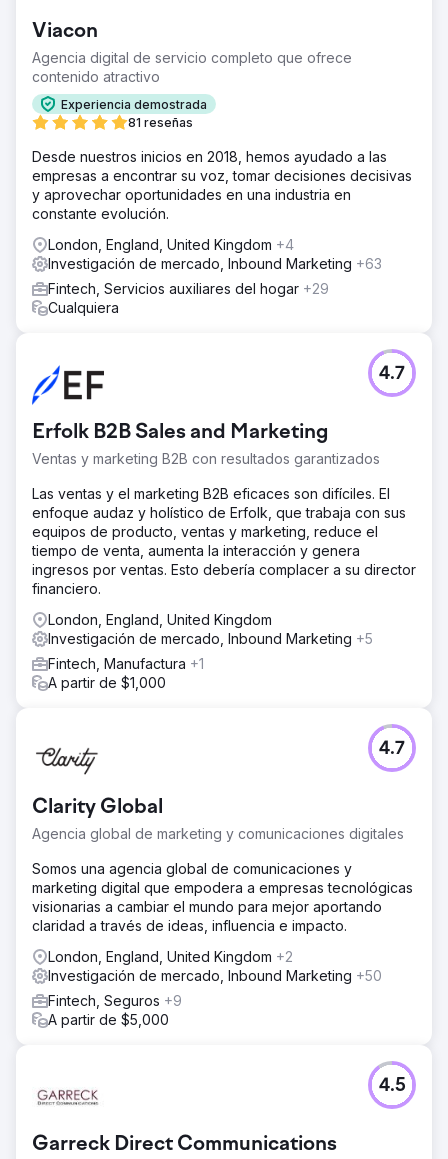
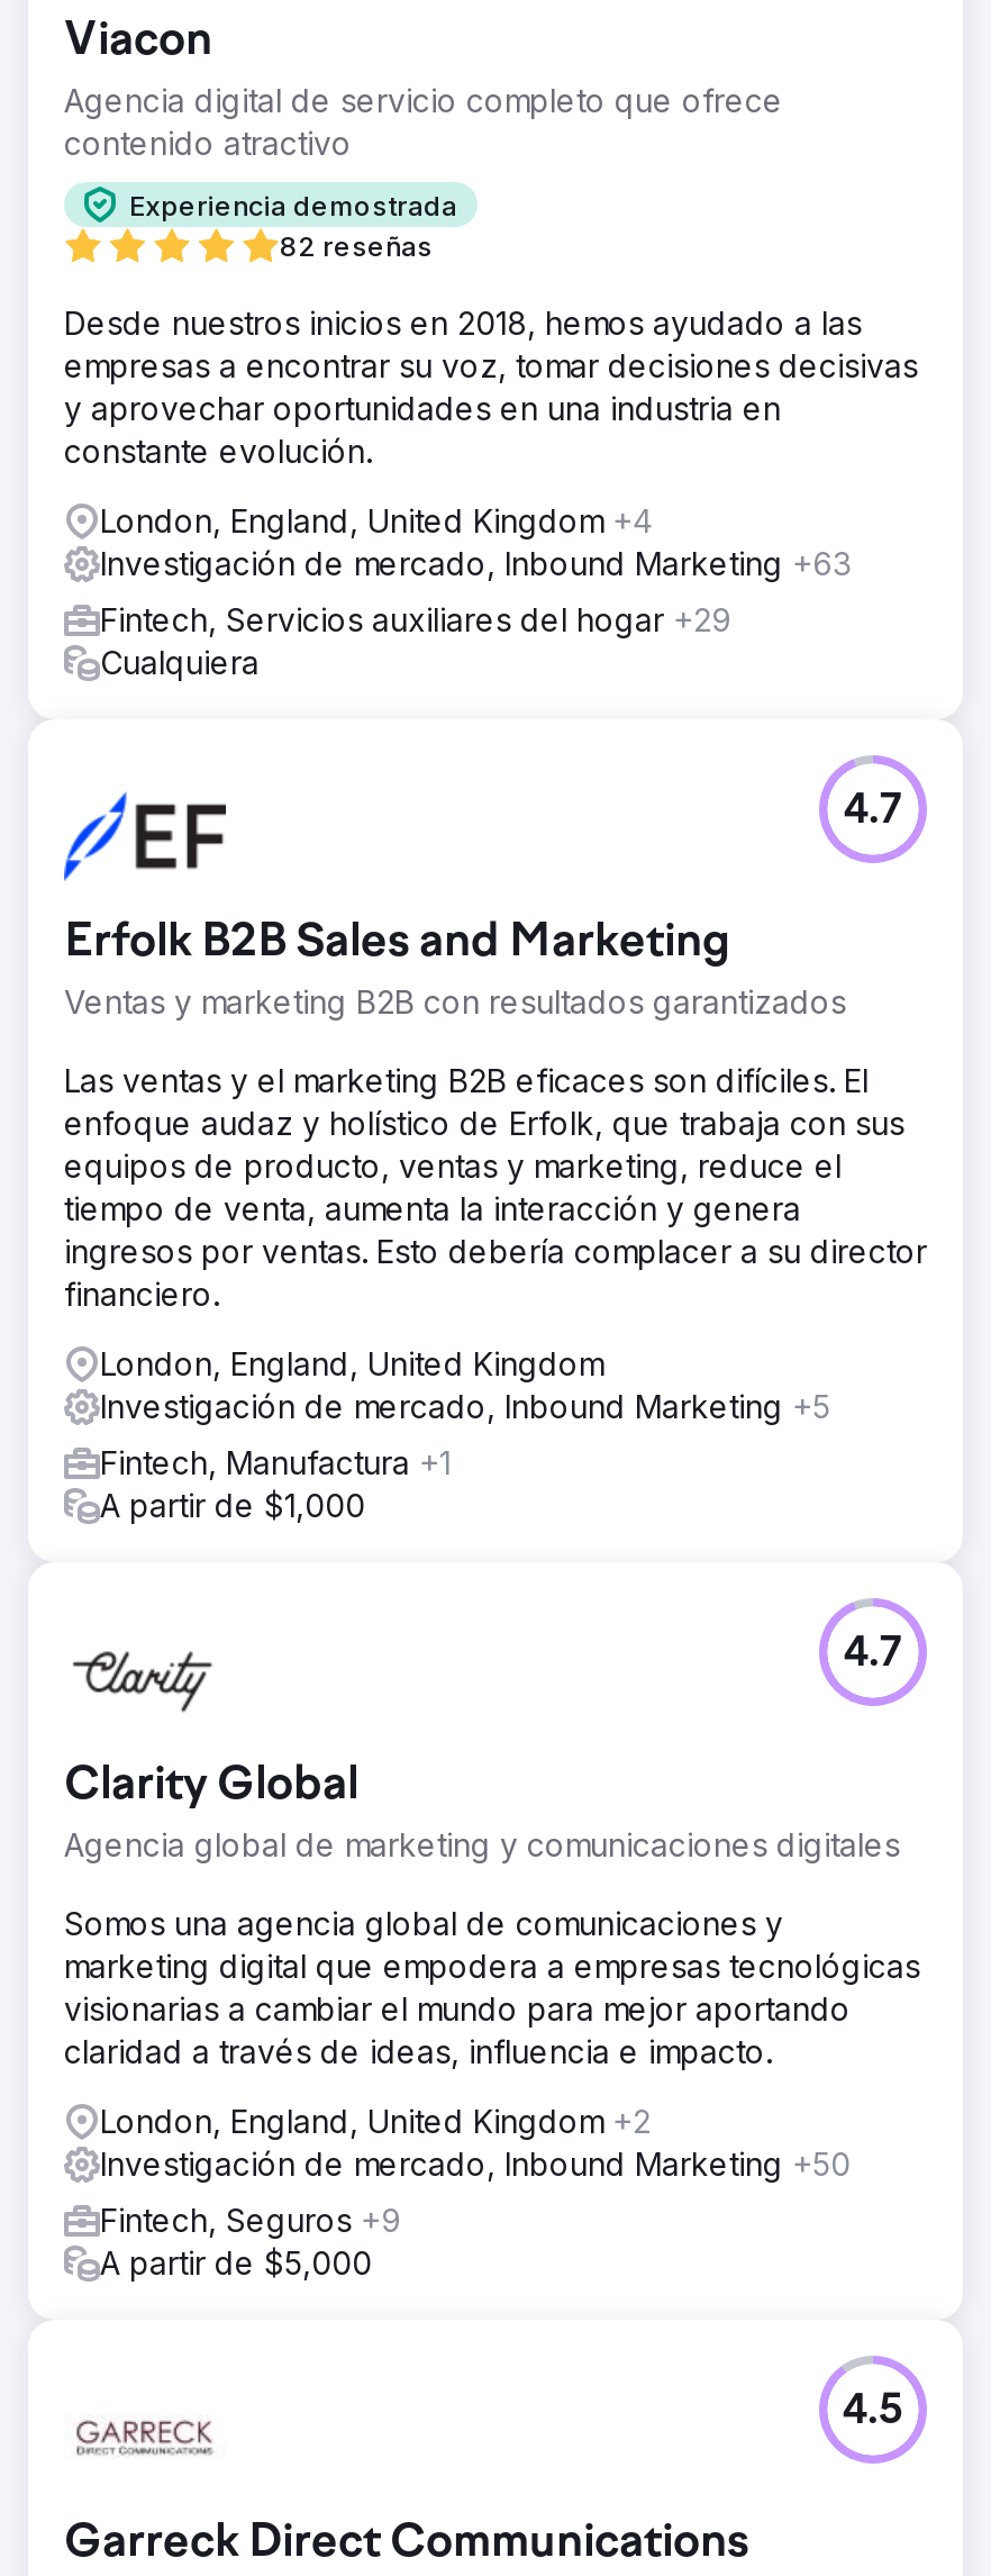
- 81 reseñas
+ 82 reseñas
